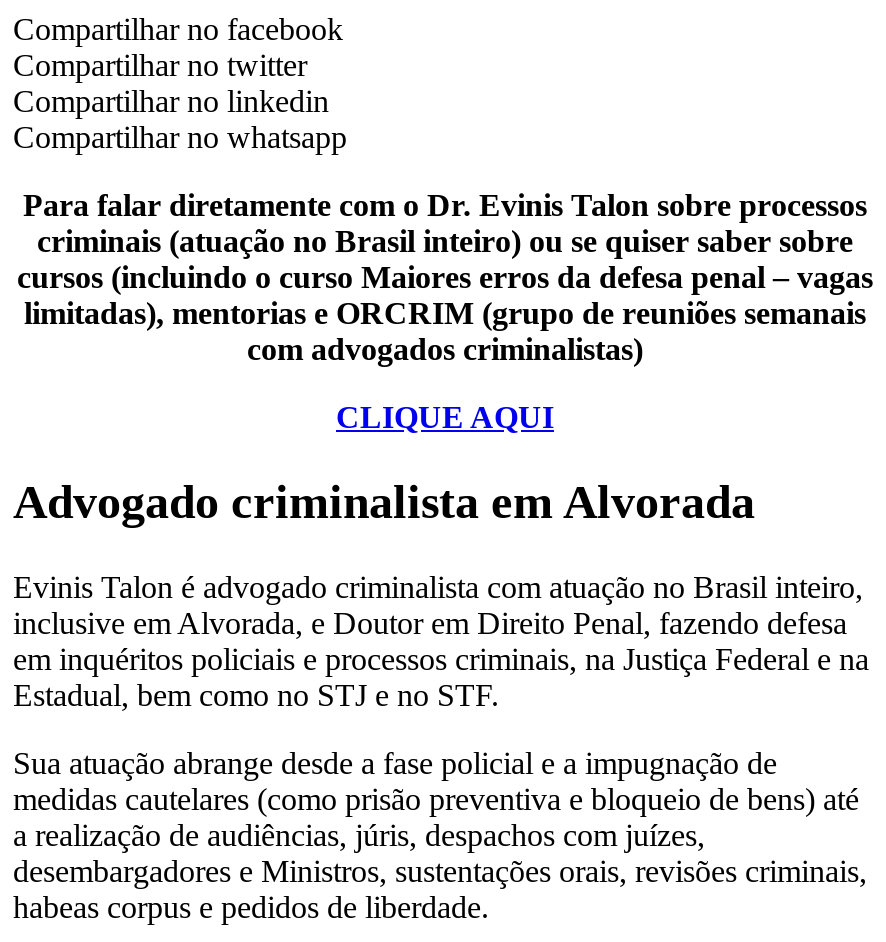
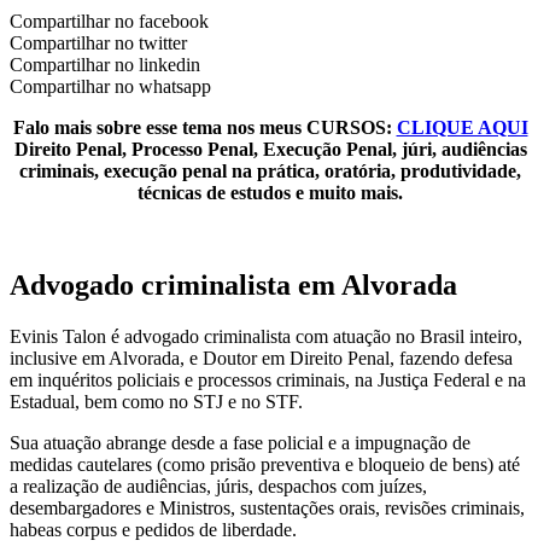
- Para falar diretamente com o Dr. Evinis Talon sobre processos
- criminais (atuação no Brasil inteiro) ou se quiser saber sobre
- cursos (incluindo o curso Maiores erros da defesa penal – vagas
- limitadas), mentorias e ORCRIM (grupo de reuniões semanais
- com advogados criminalistas)
- CLIQUE AQUI
+ Falo mais sobre esse tema nos meus CURSOS: CLIQUE AQUI
+ Direito Penal, Processo Penal, Execução Penal, júri, audiências
+ criminais, execução penal na prática, oratória, produtividade,
+ técnicas de estudos e muito mais.
